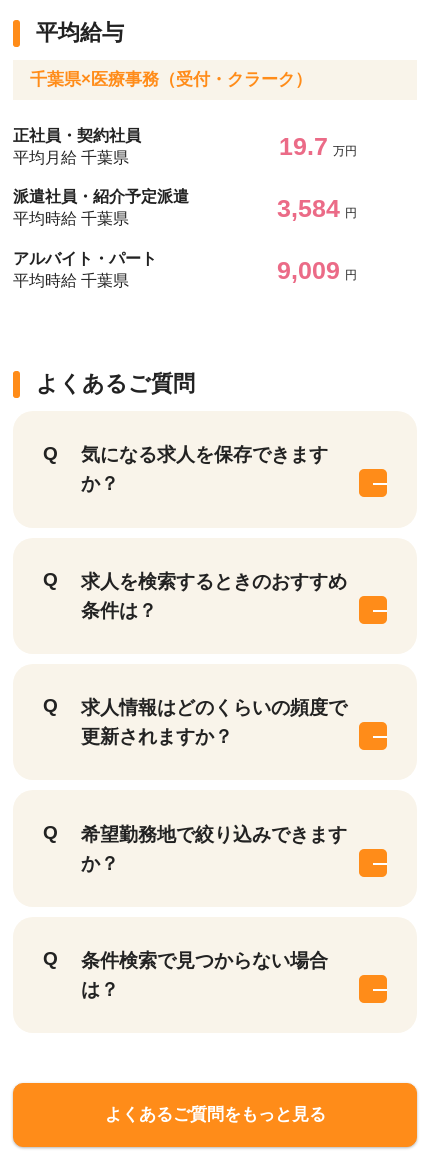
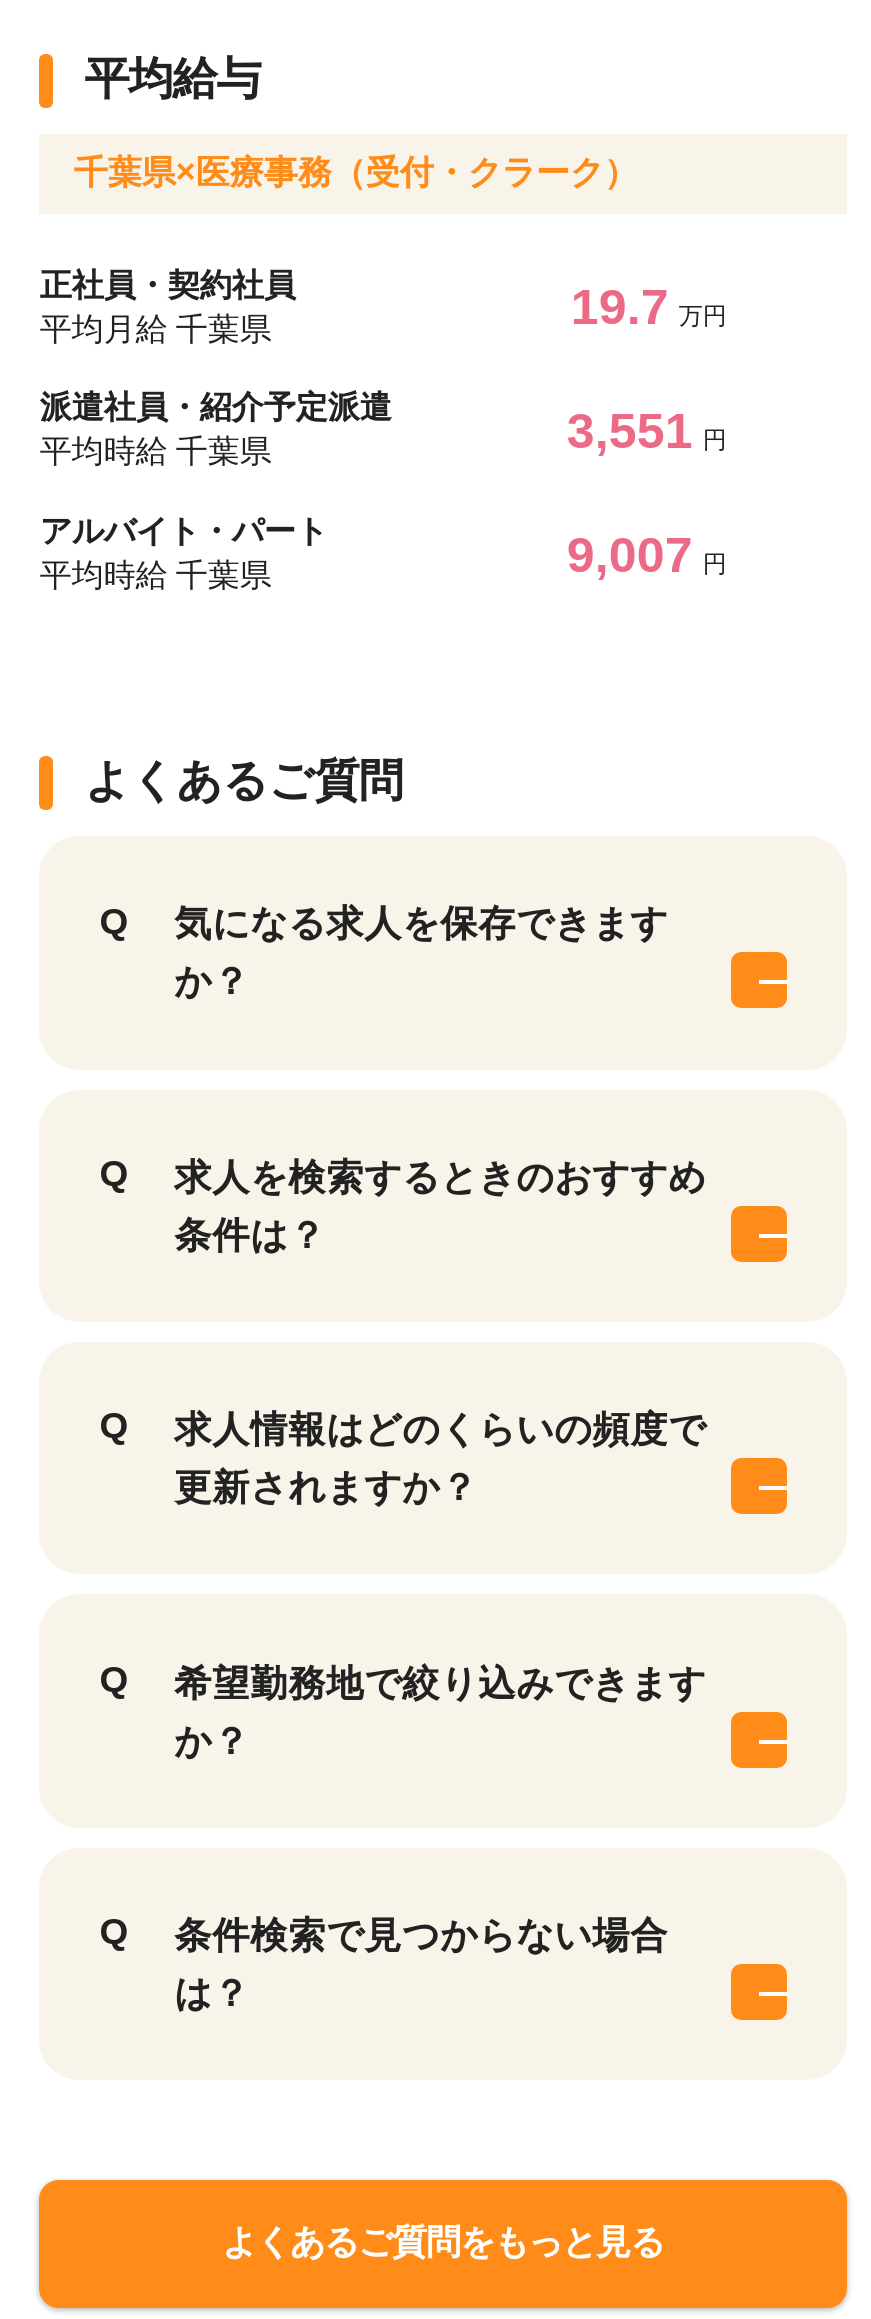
- 3,584 円
+ 3,551 円

- 9,009 円
+ 9,007 円
